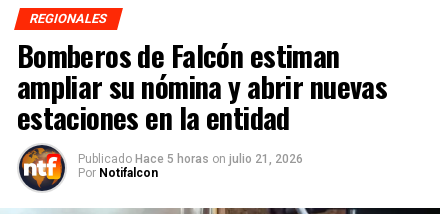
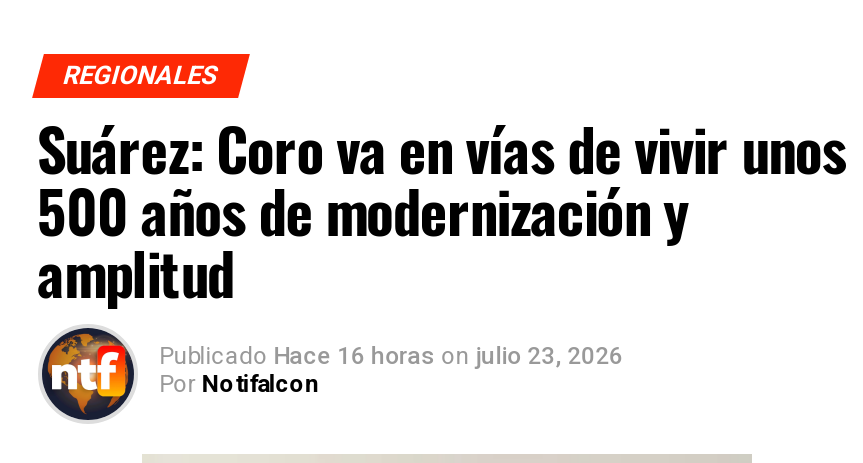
- Bomberos de Falcón estiman
- ampliar su nómina y abrir nuevas
- estaciones en la entidad
- Publicado Hace 5 horas on julio 21, 2026
+ Suárez: Coro va en vías de vivir unos
+ 500 años de modernización y
+ amplitud
+ Publicado Hace 16 horas on julio 23, 2026
